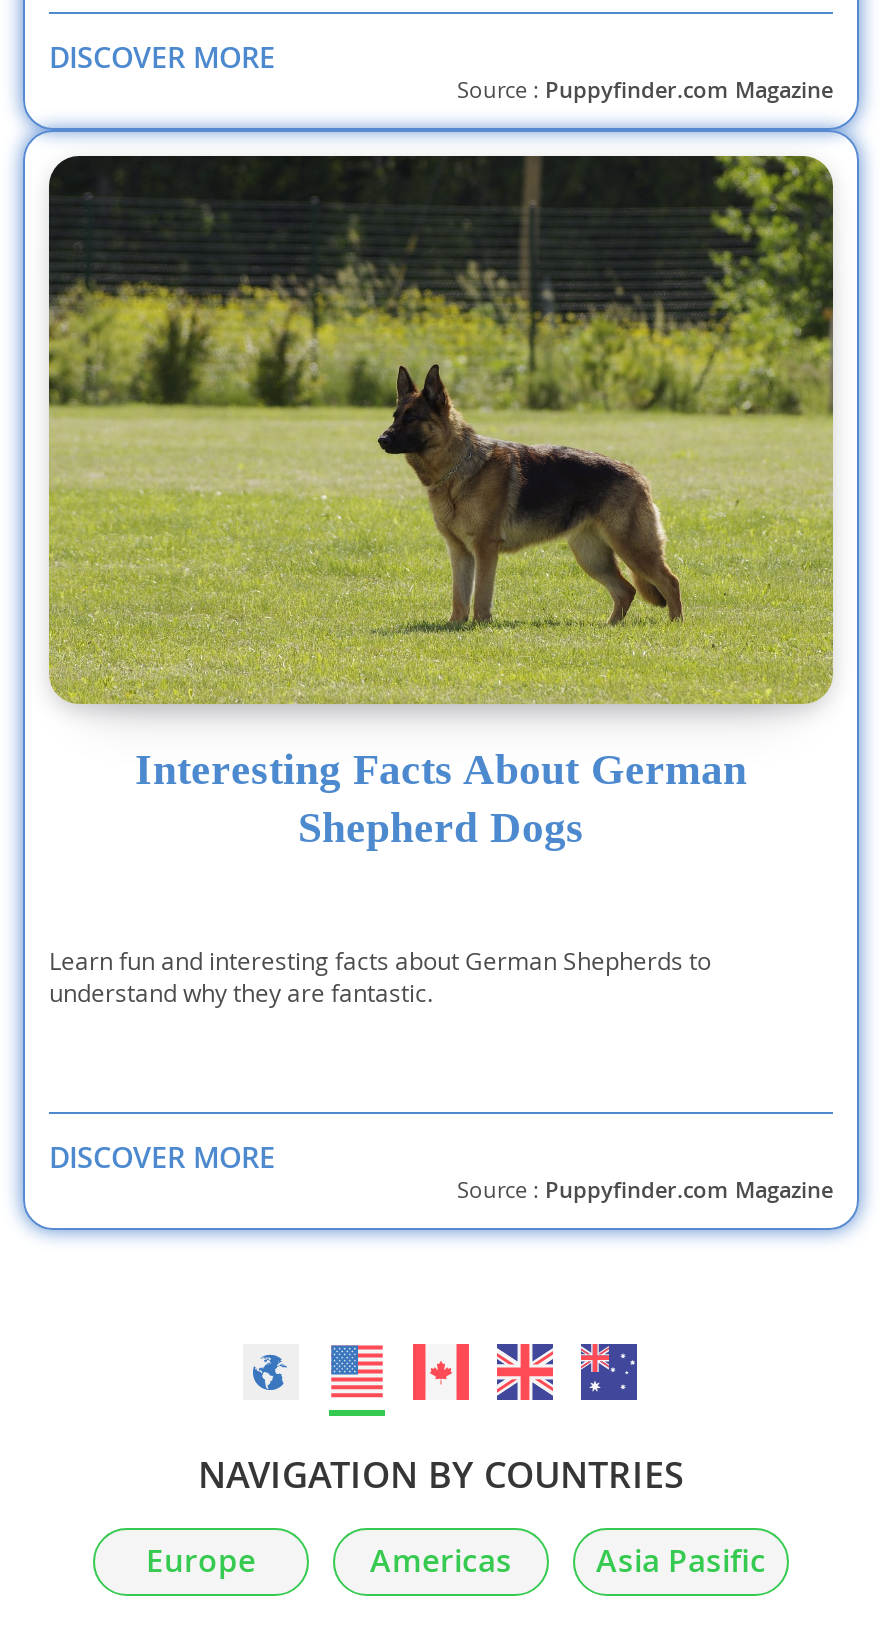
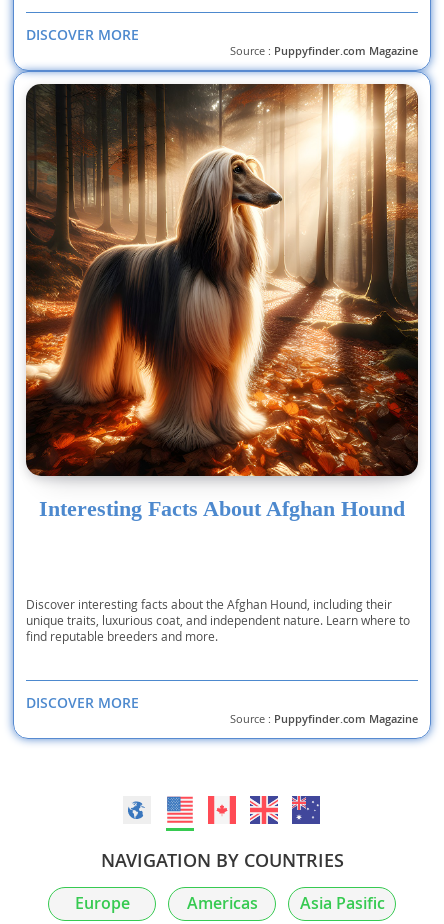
- [image]
- Interesting Facts About German
- Shepherd Dogs
+ [image]
+ Interesting Facts About Afghan Hound

- Learn fun and interesting facts about German Shepherds to
- understand why they are fantastic.
+ Discover interesting facts about the Afghan Hound, including their
+ unique traits, luxurious coat, and independent nature. Learn where to
+ find reputable breeders and more.
